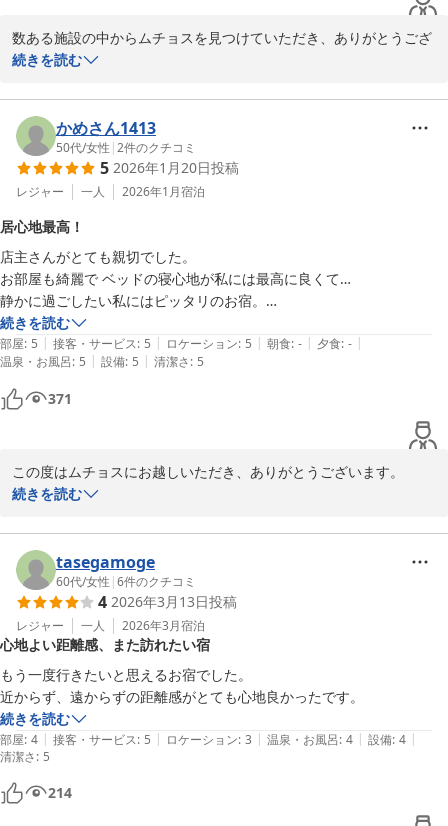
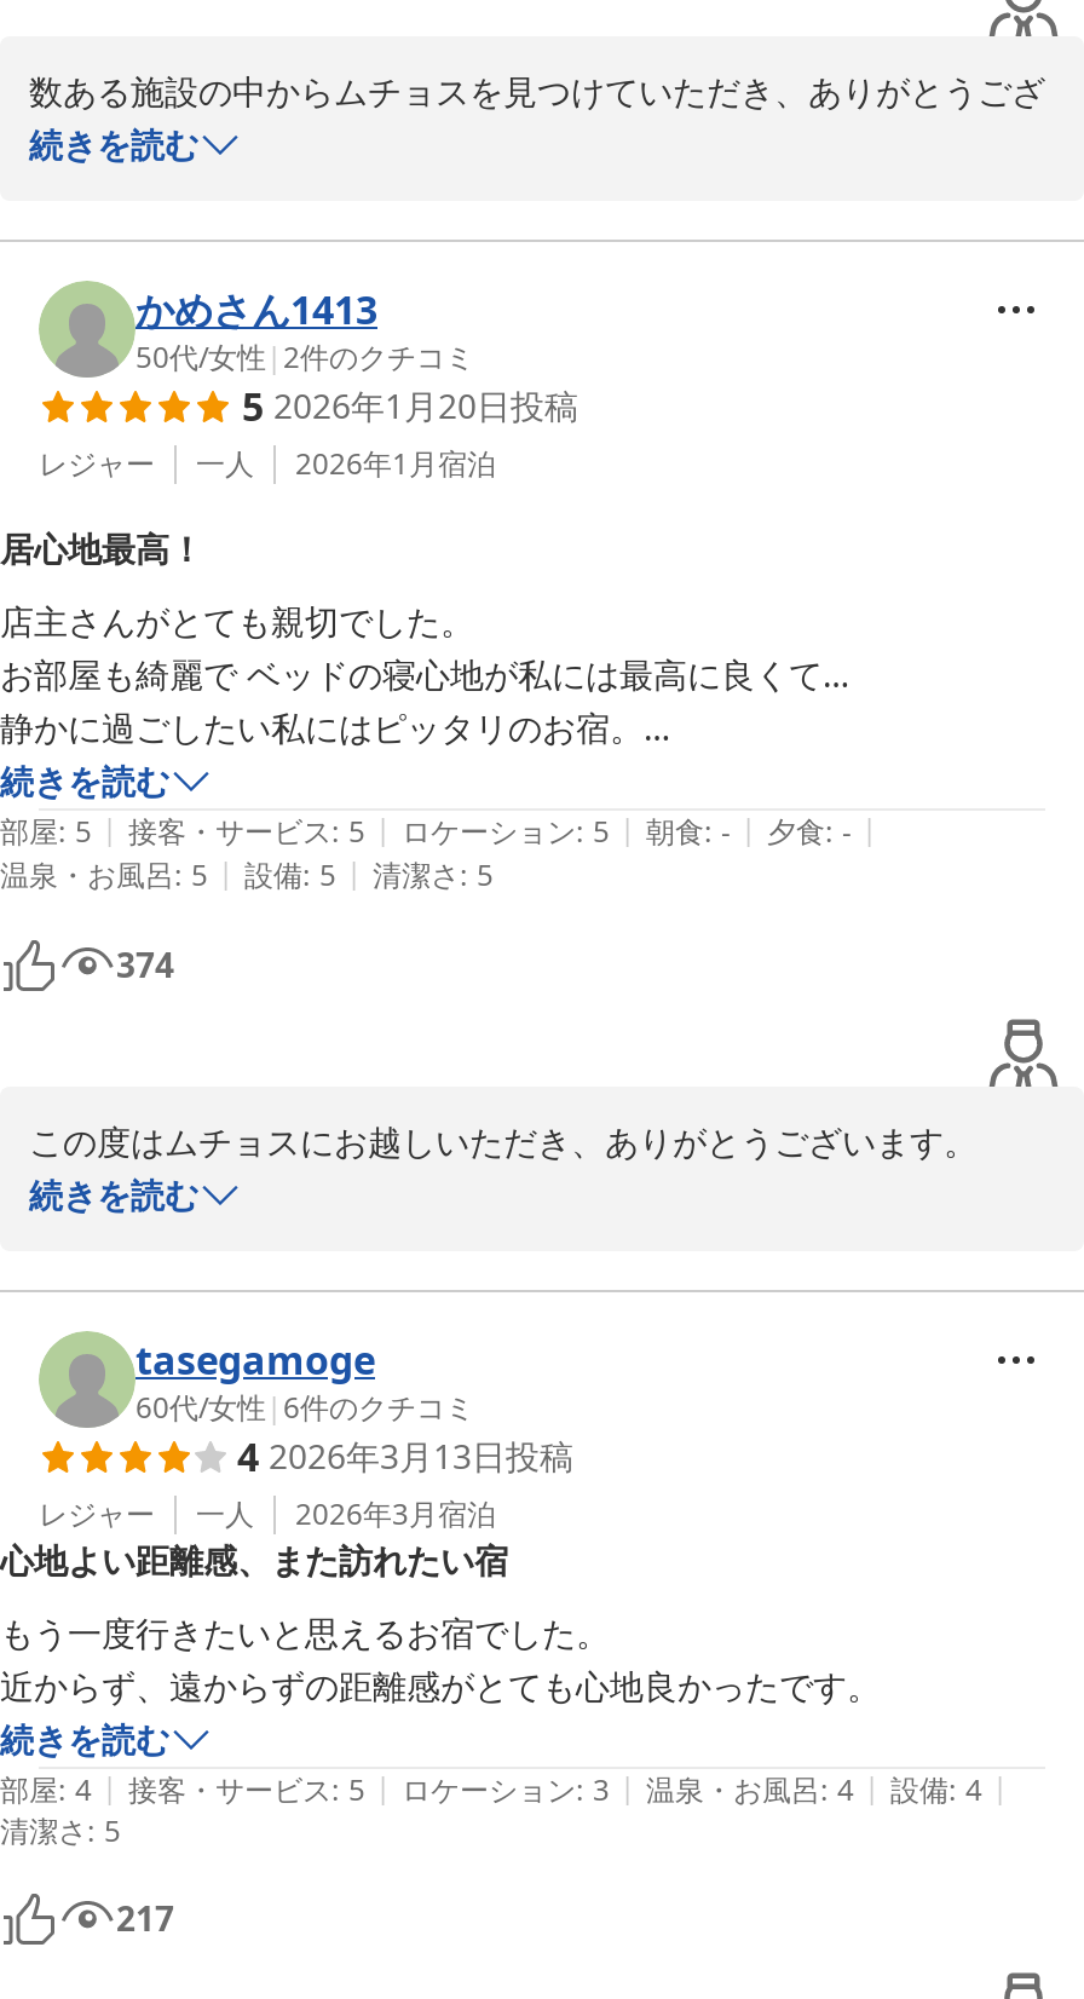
- 371
+ 374

- 214
+ 217
